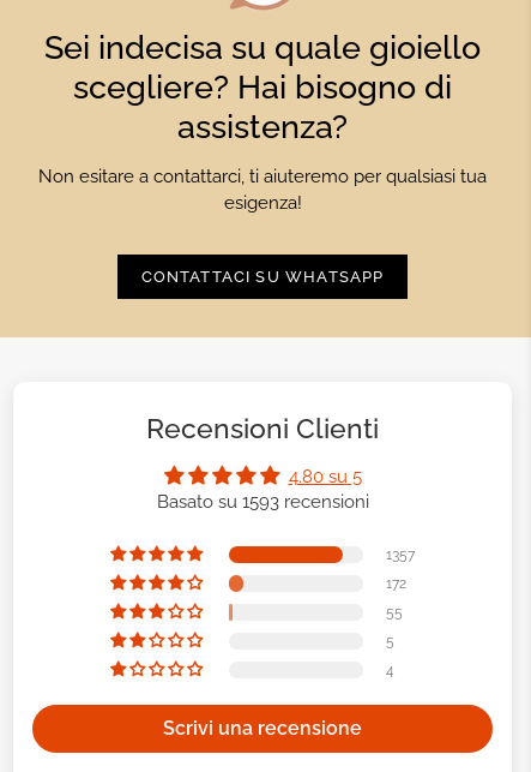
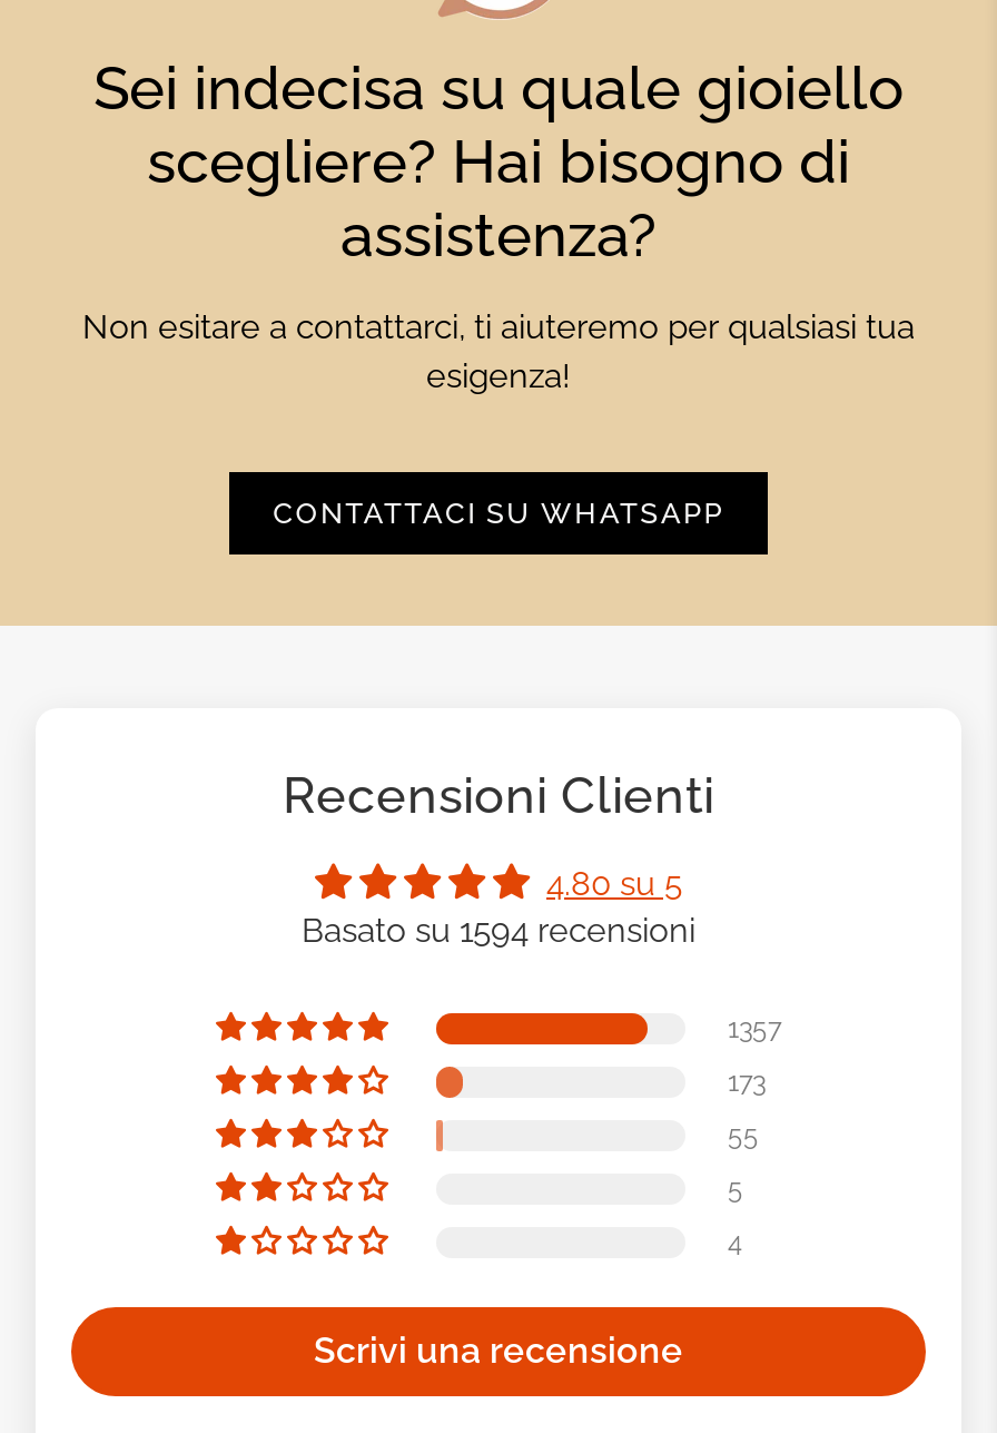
- Basato su 1593 recensioni
+ Basato su 1594 recensioni

- 172
+ 173
